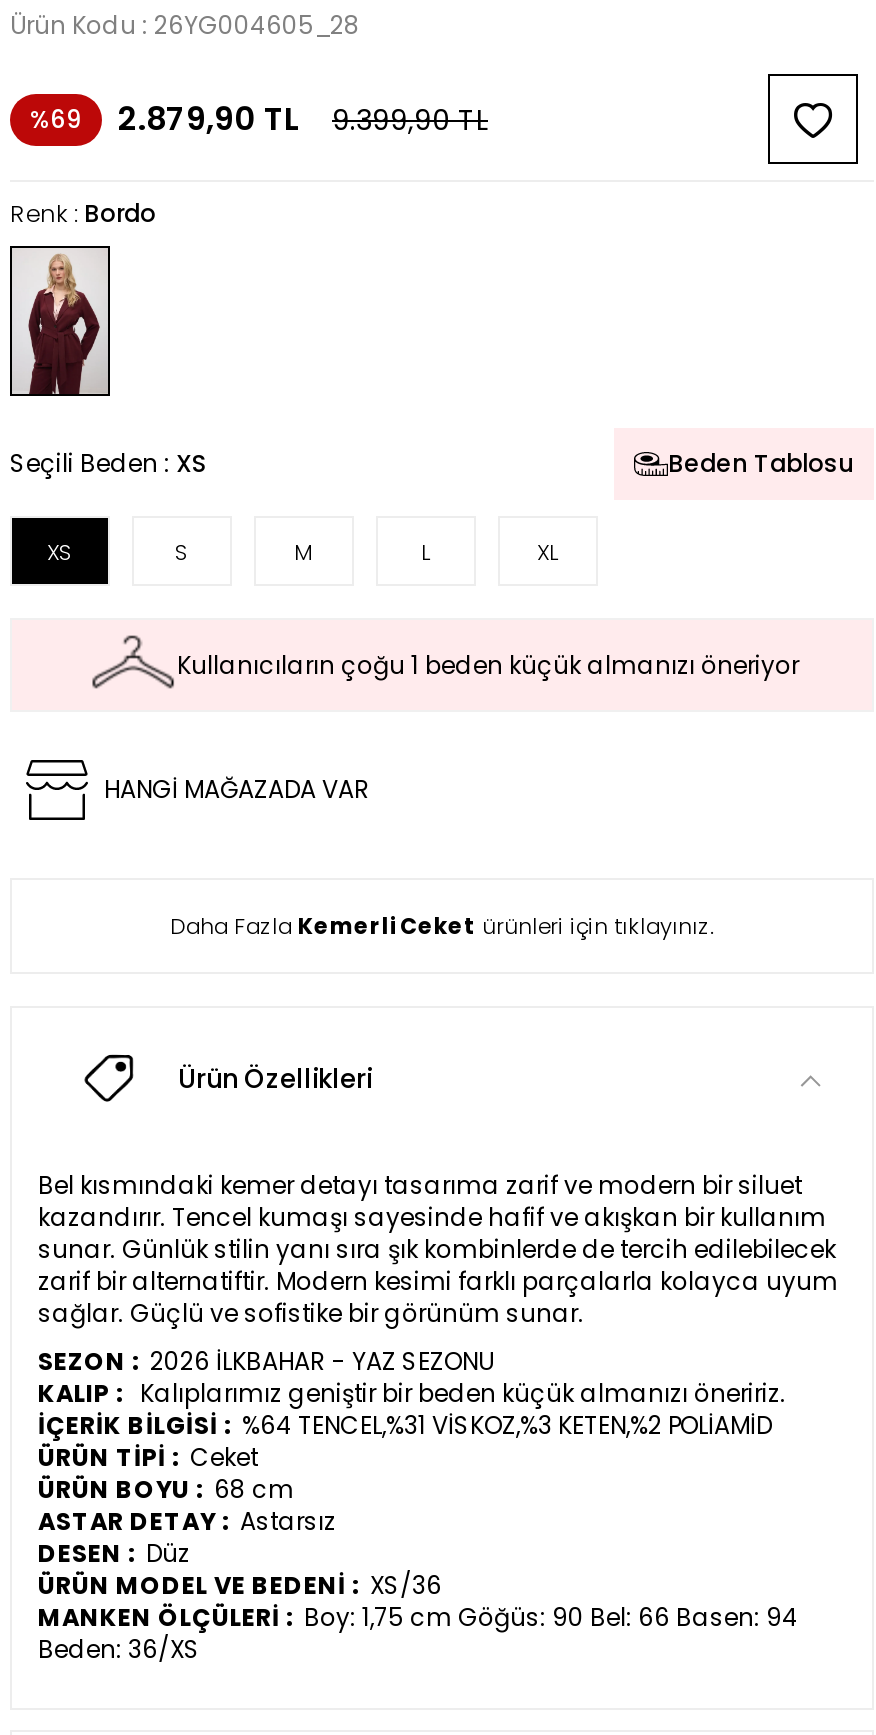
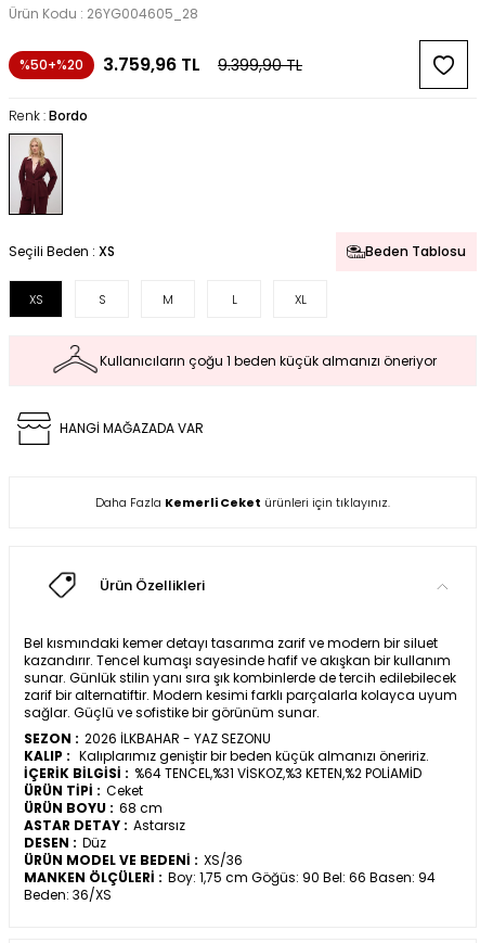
- %69
+ %50+%20

- 2.879,90 TL
+ 3.759,96 TL
